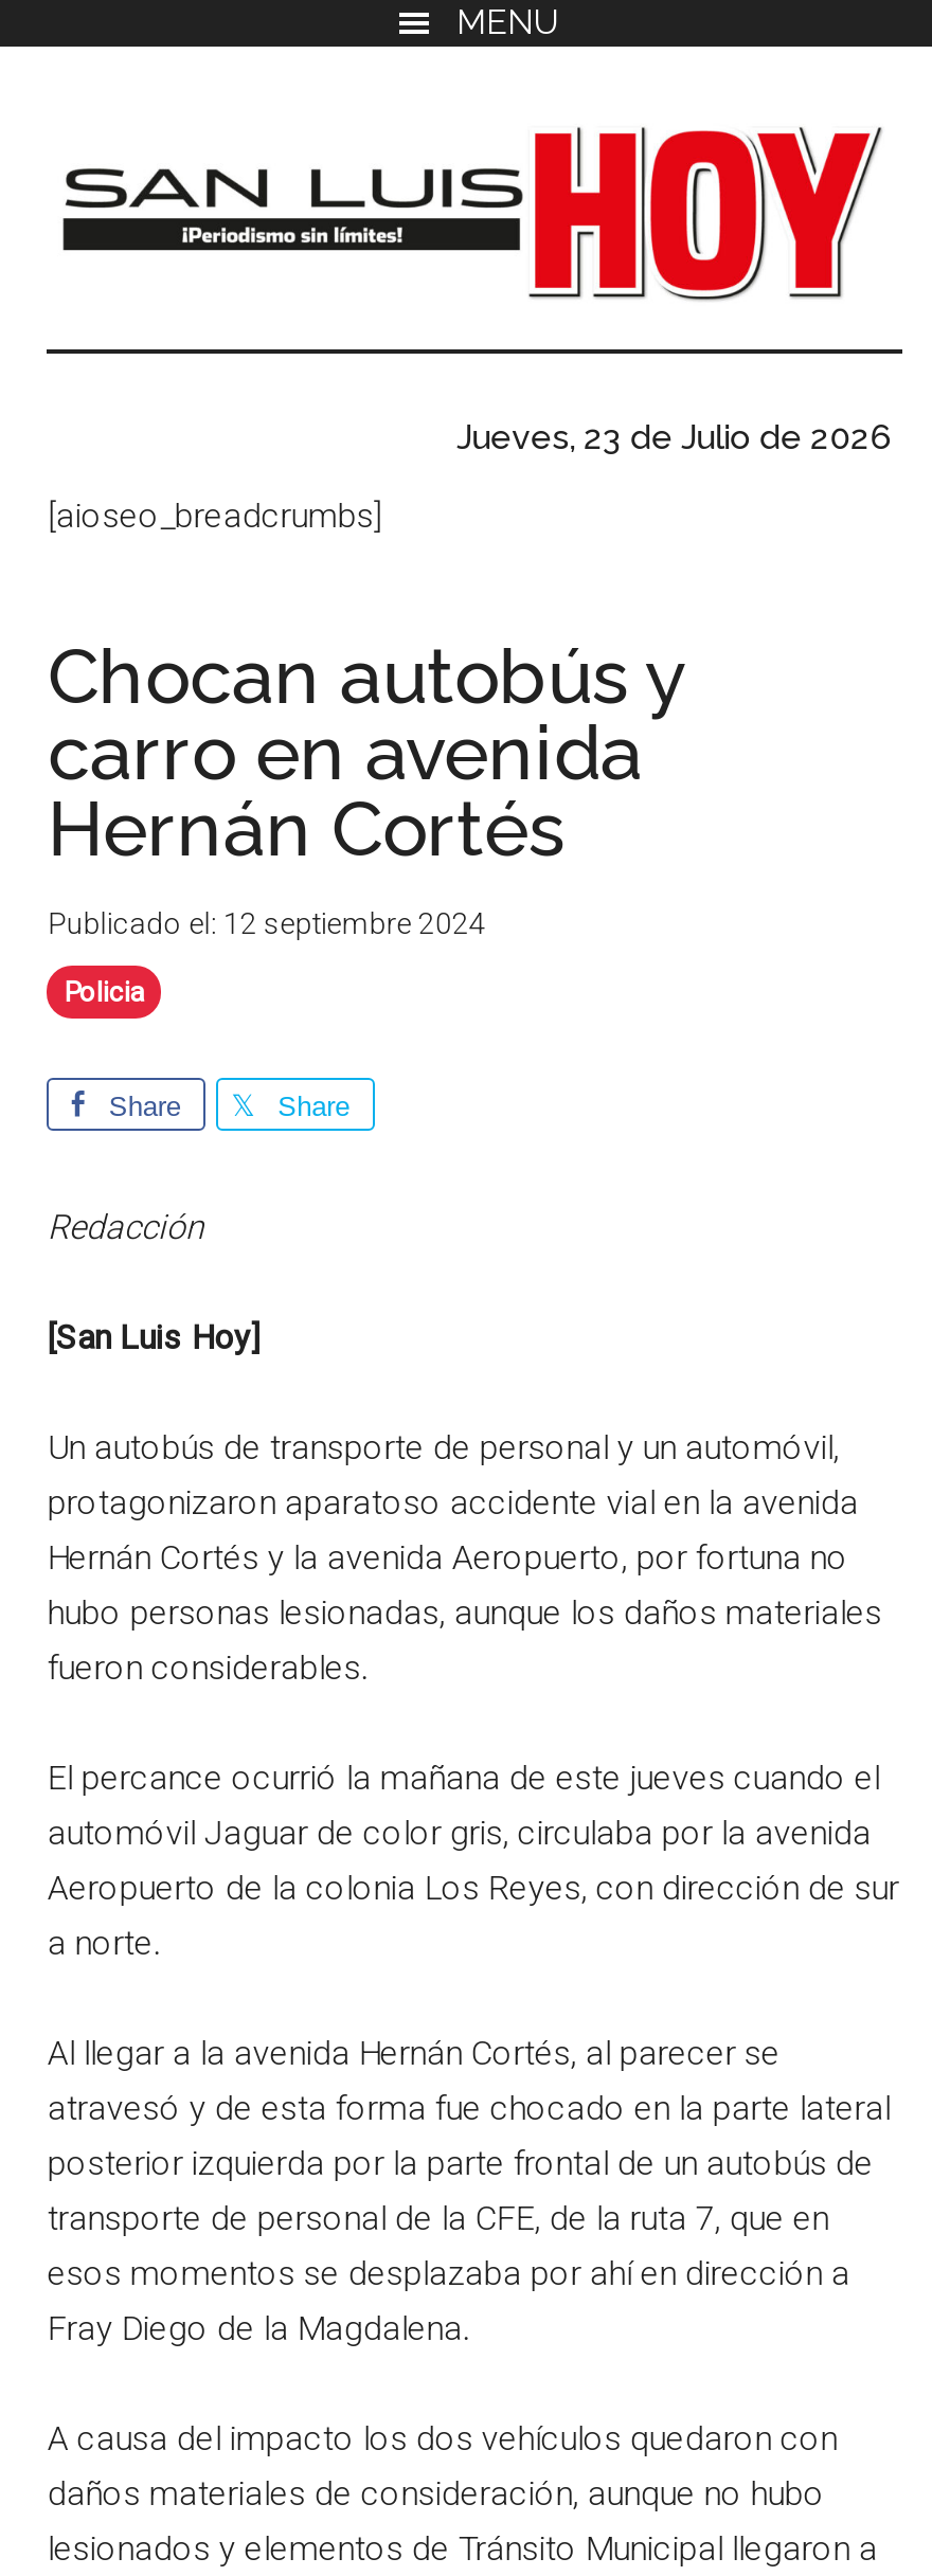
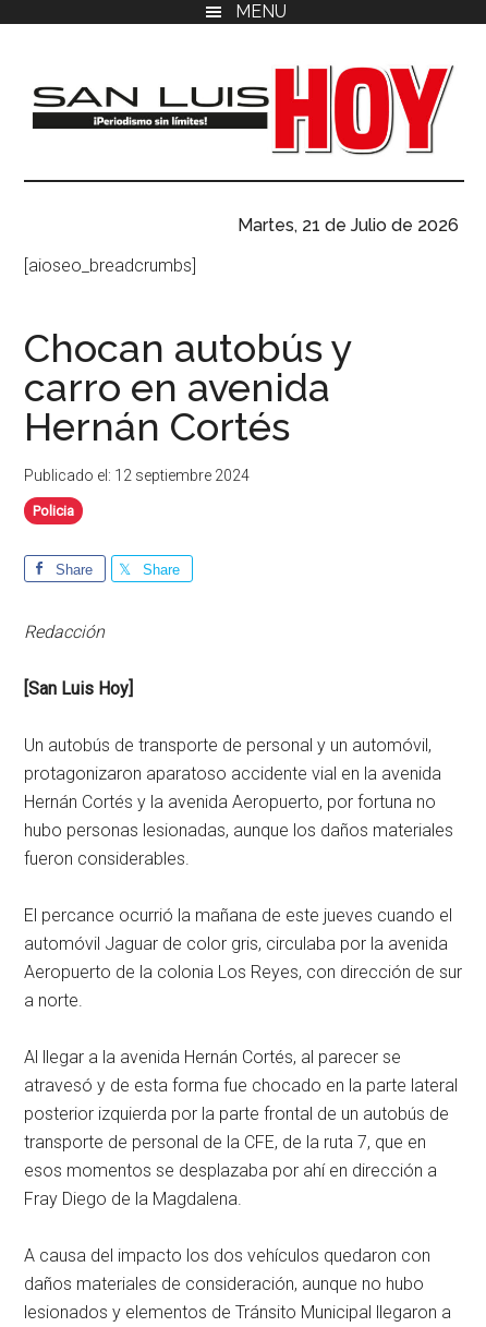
- Jueves, 23 de Julio de 2026
+ Martes, 21 de Julio de 2026
